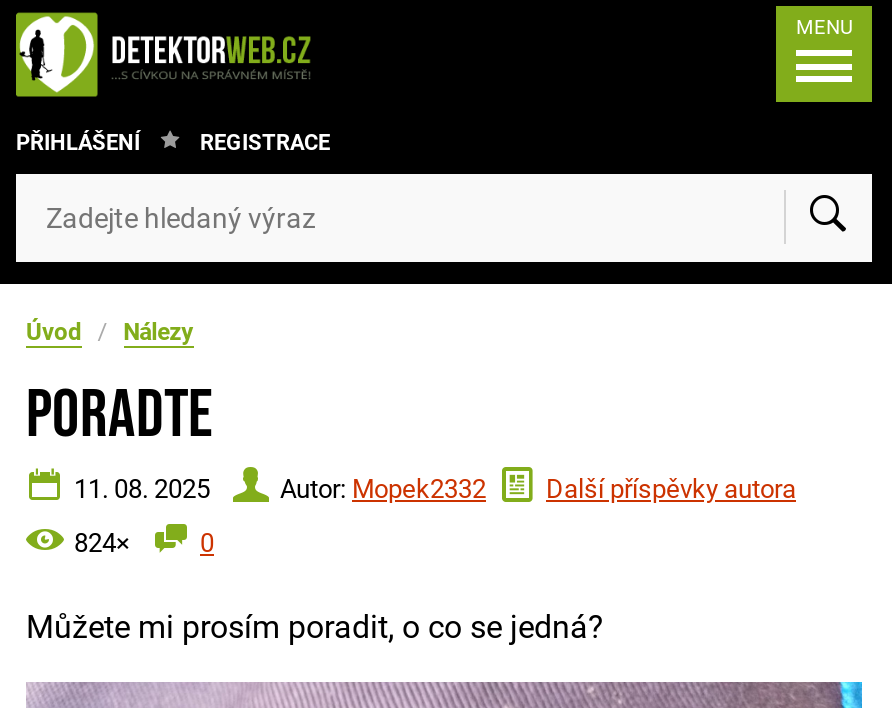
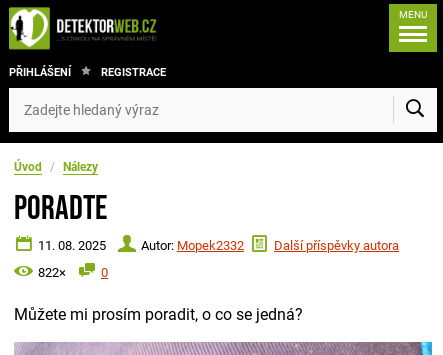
- 824×
+ 822×
